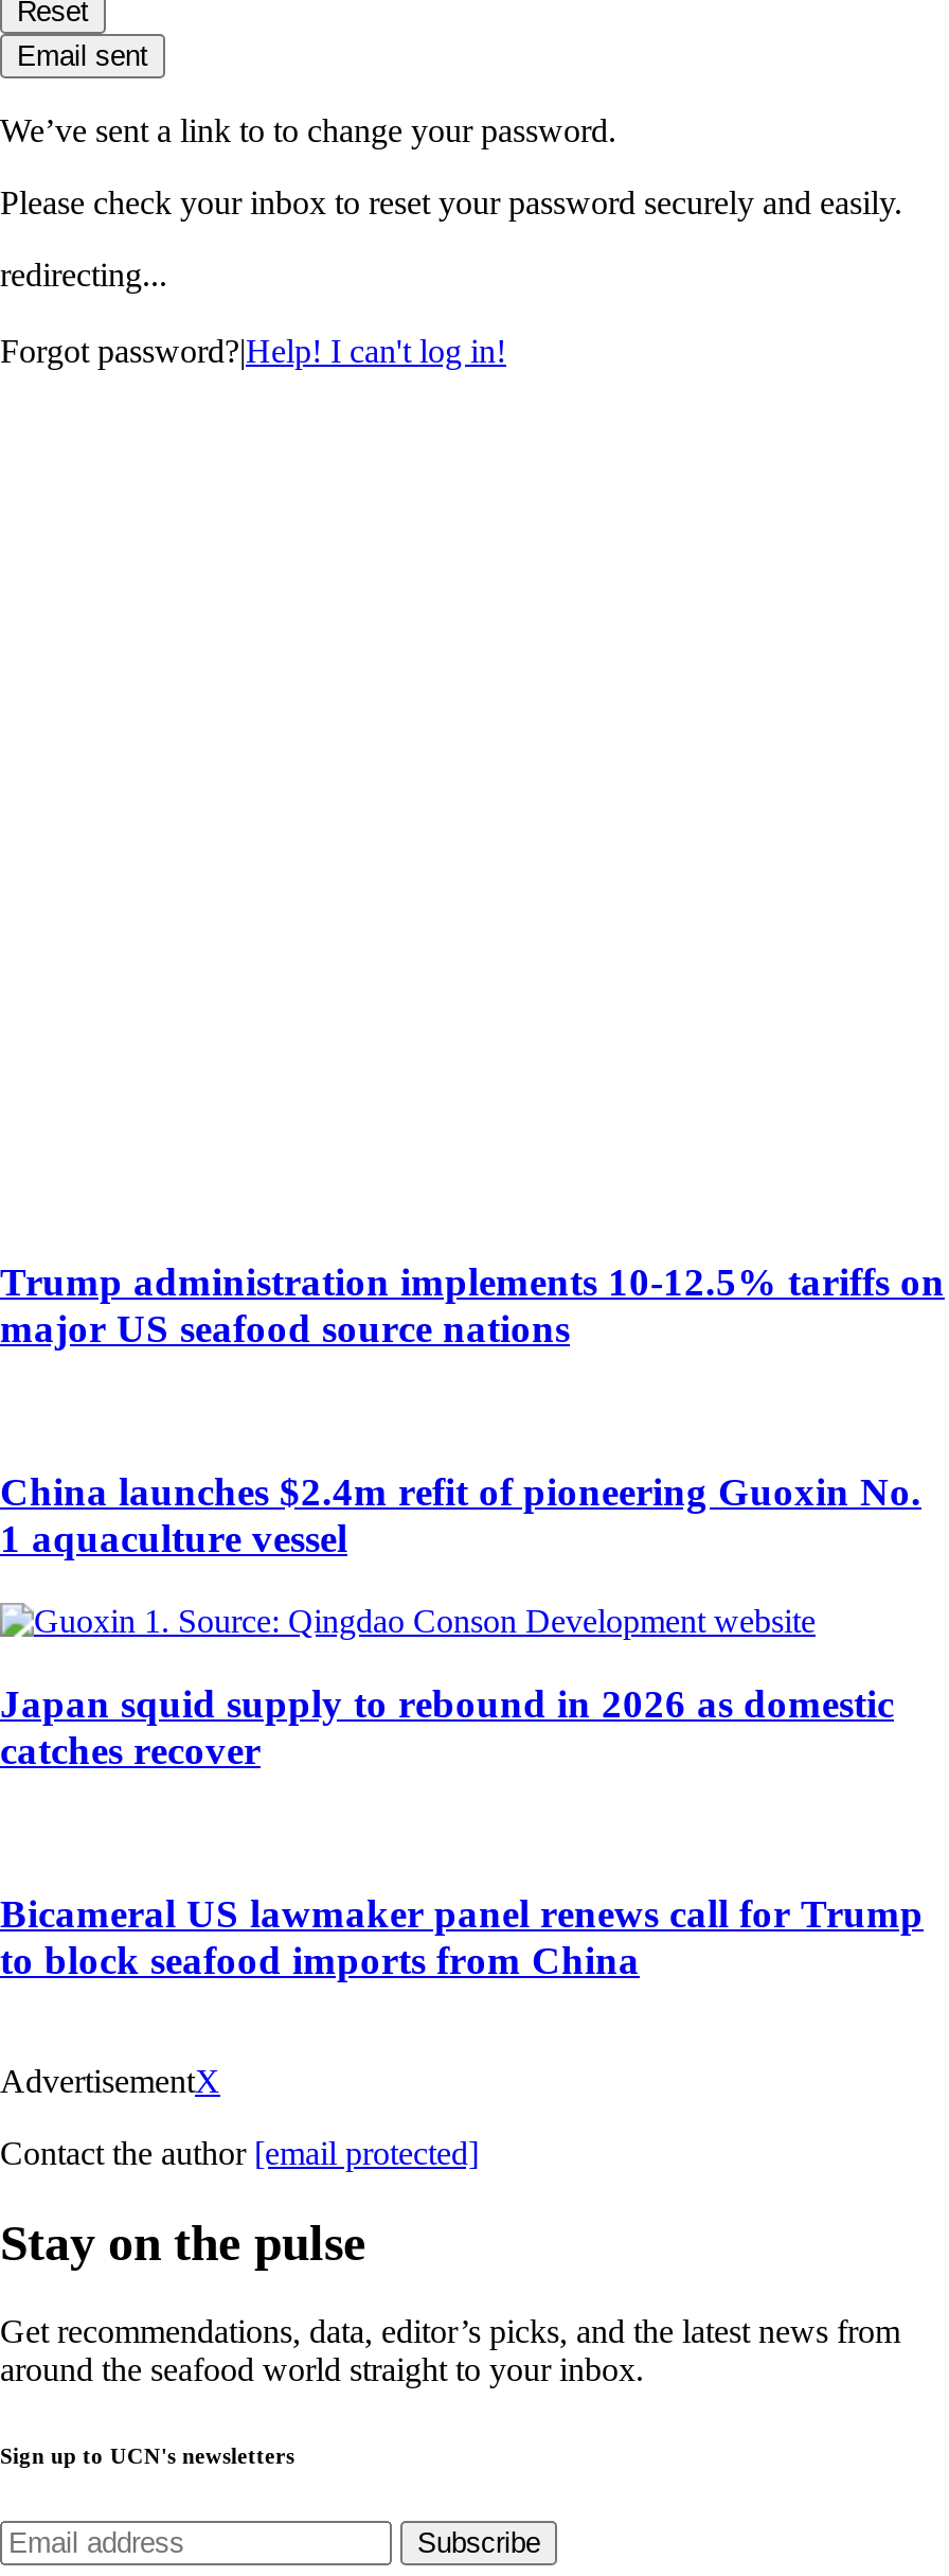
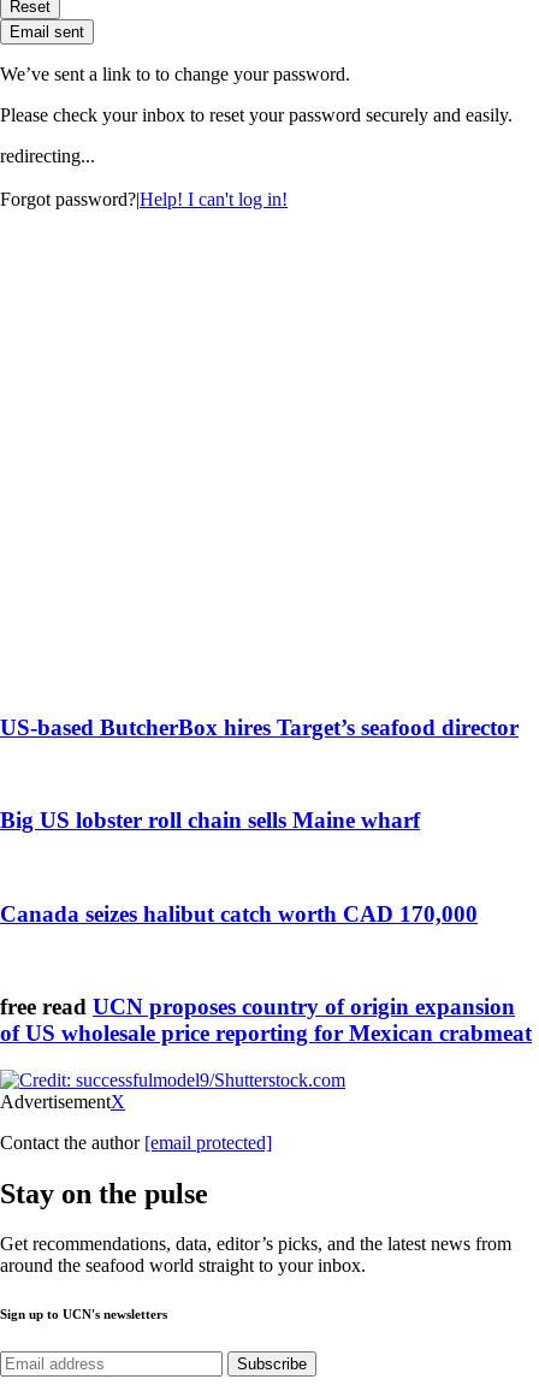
- Trump administration implements 10-12.5% tariffs on
- major US seafood source nations
+ US-based ButcherBox hires Target’s seafood director

- China launches $2.4m refit of pioneering Guoxin No.
- 1 aquaculture vessel
+ Big US lobster roll chain sells Maine wharf

- Japan squid supply to rebound in 2026 as domestic
- catches recover
+ Canada seizes halibut catch worth CAD 170,000

- Bicameral US lawmaker panel renews call for Trump
- to block seafood imports from China
+ free read UCN proposes country of origin expansion
+ of US wholesale price reporting for Mexican crabmeat
